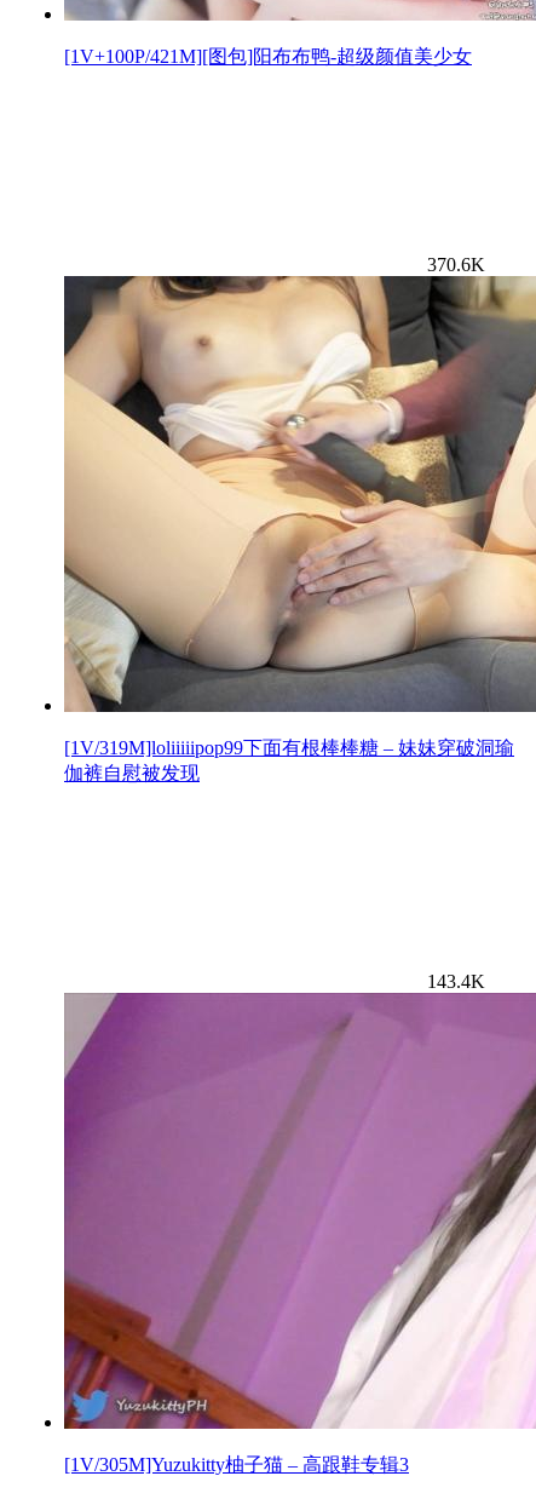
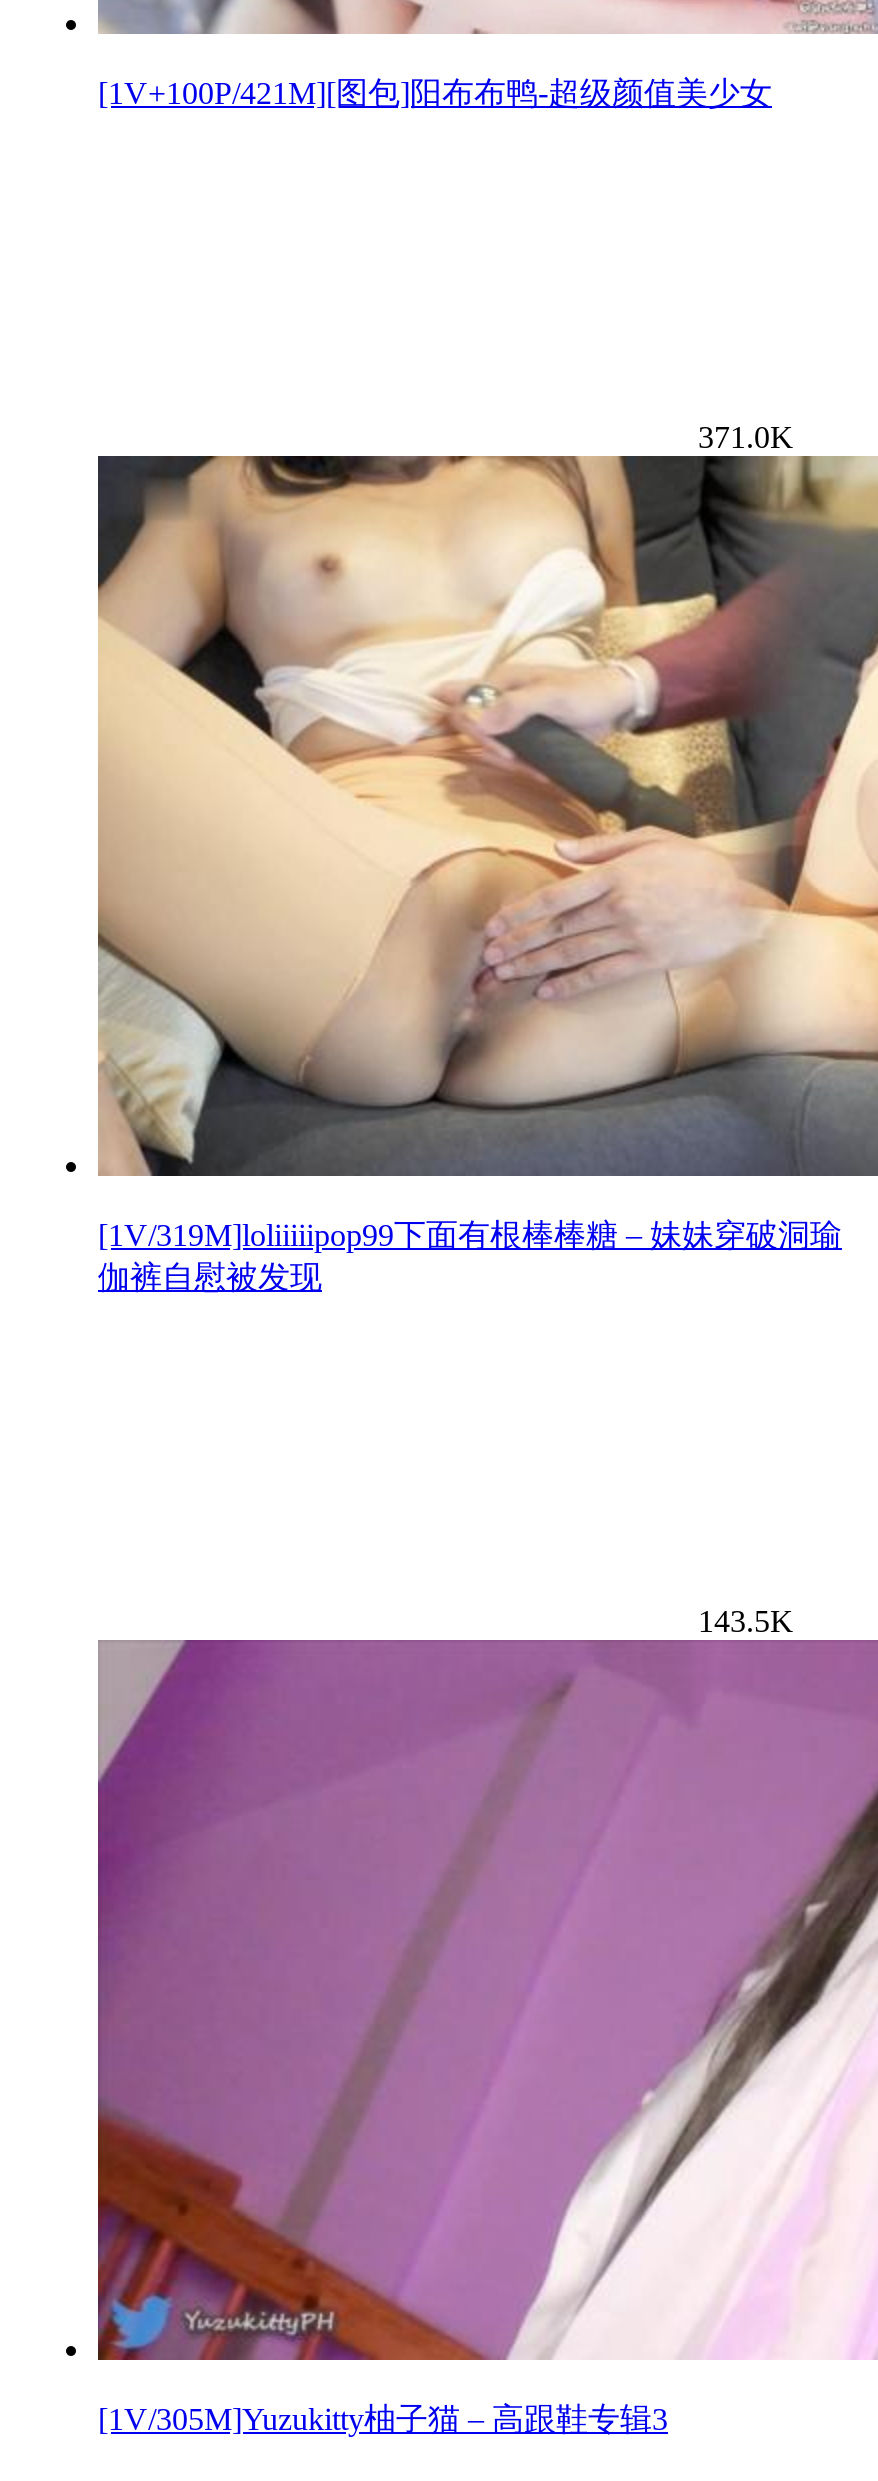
- 370.6K
+ 371.0K

- 143.4K
+ 143.5K
